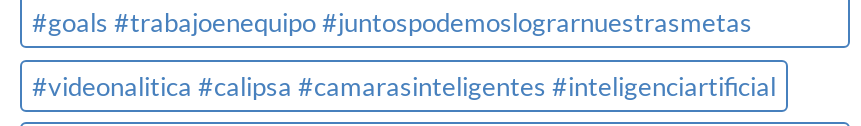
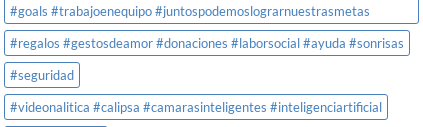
+ #regalos #gestosdeamor #donaciones #laborsocial #ayuda #sonrisas
+ #seguridad
